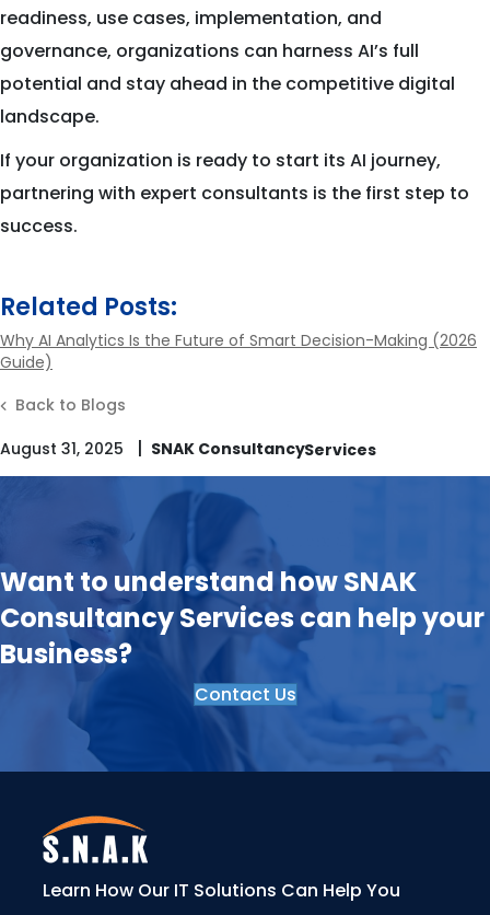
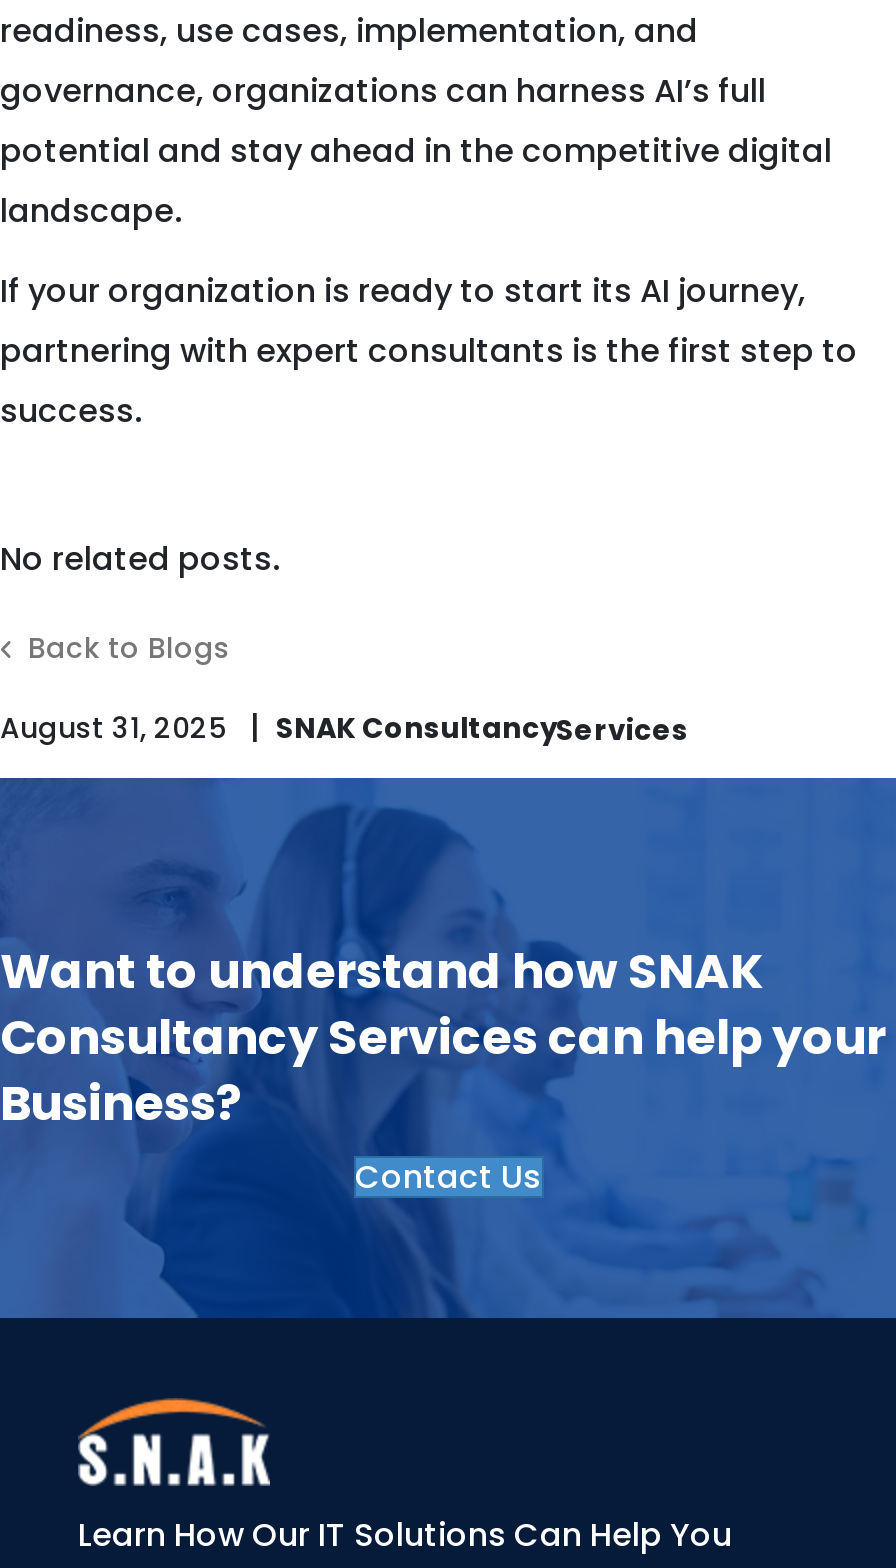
- Related Posts:
- Why AI Analytics Is the Future of Smart Decision-Making (2026
- Guide)
+ No related posts.
